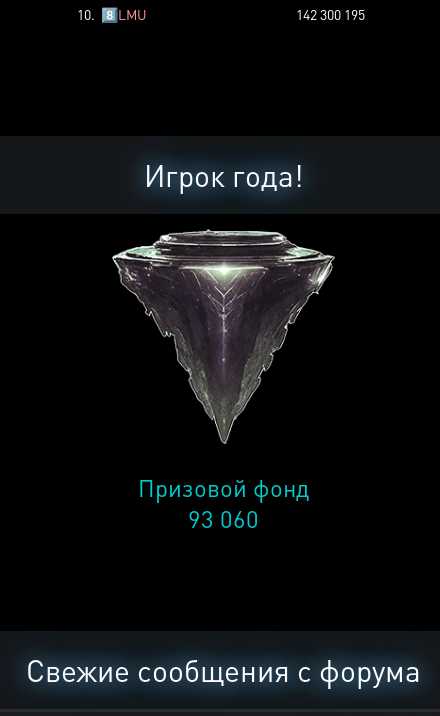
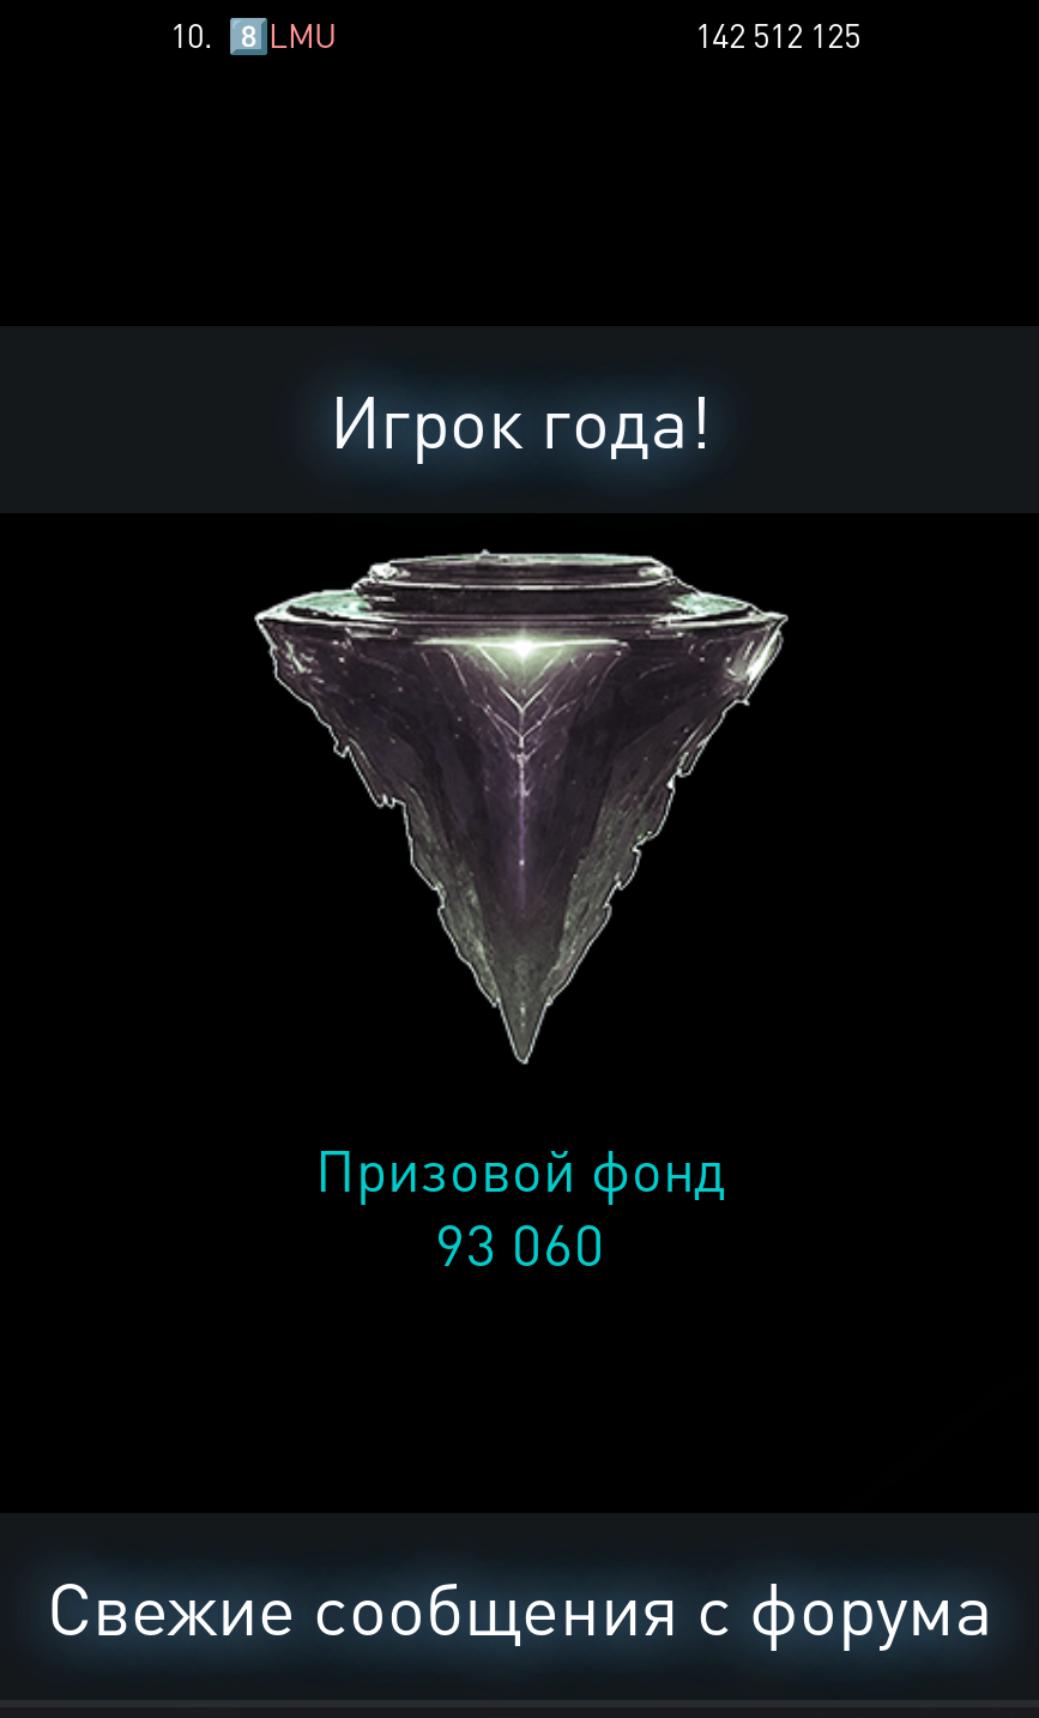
- 142 300 195
+ 142 512 125
